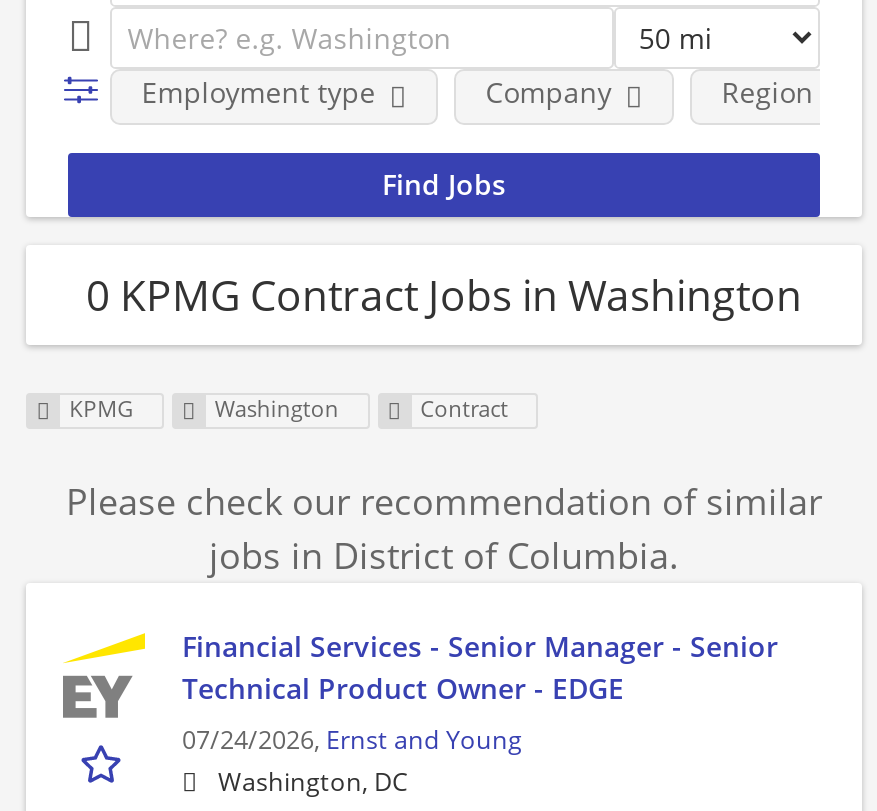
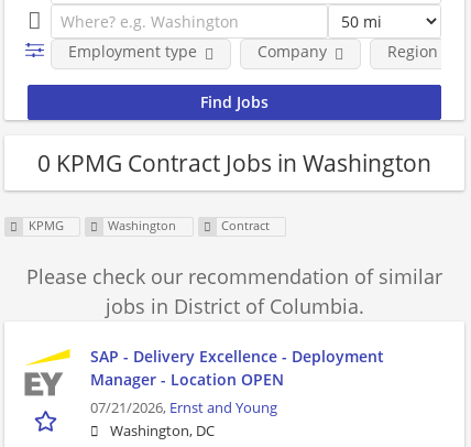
- Financial Services - Senior Manager - Senior
- Technical Product Owner - EDGE
- 07/24/2026, Ernst and Young
+ SAP - Delivery Excellence - Deployment
+ Manager - Location OPEN
+ 07/21/2026, Ernst and Young
